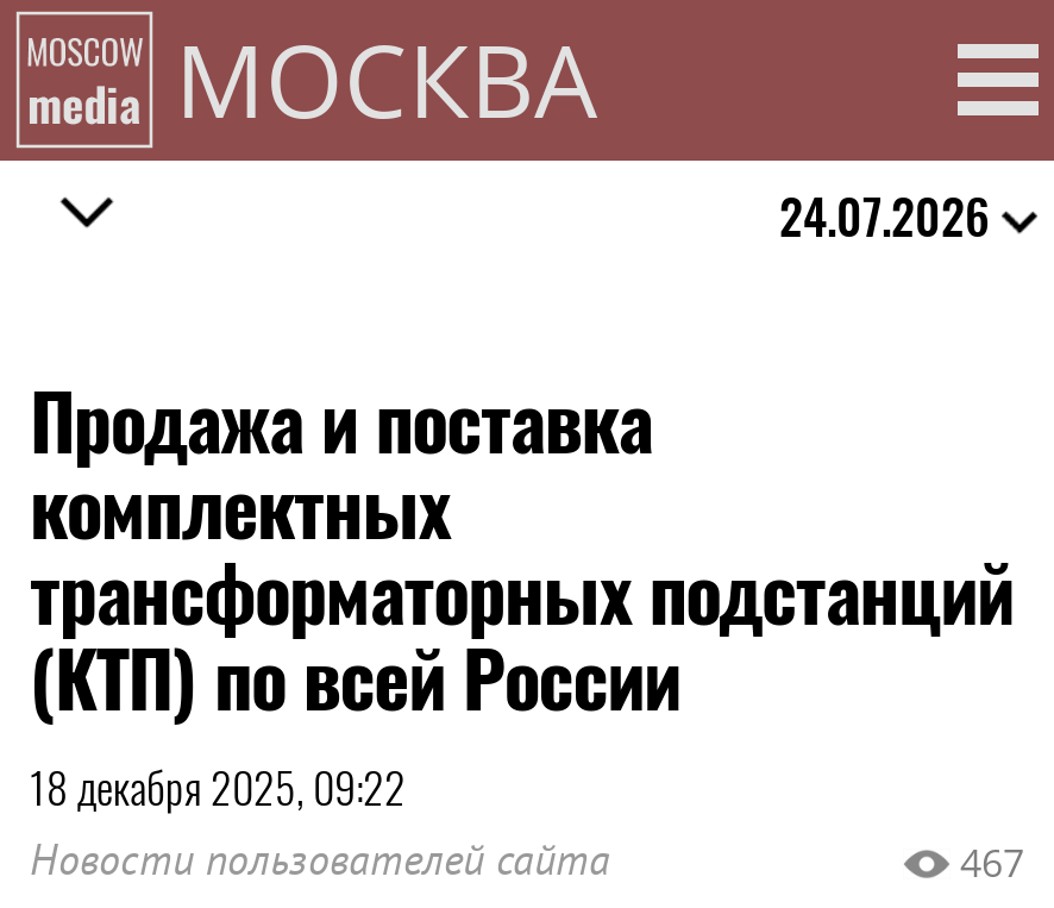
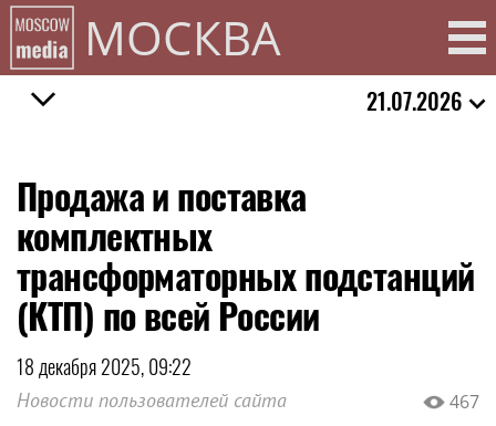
- 24.07.2026
+ 21.07.2026
